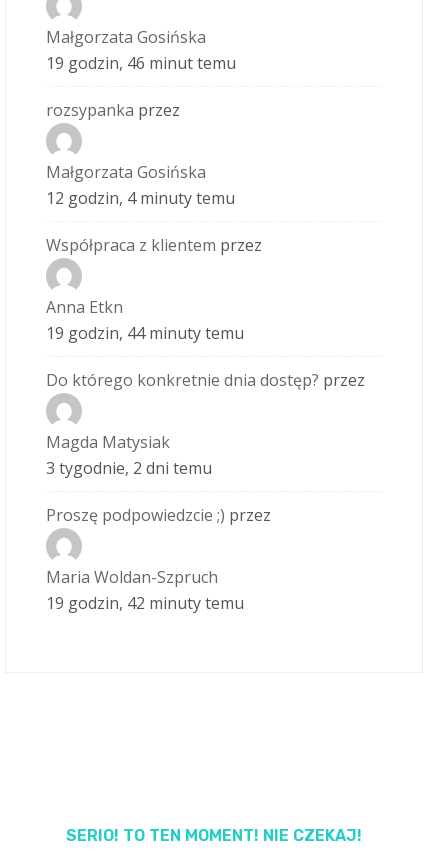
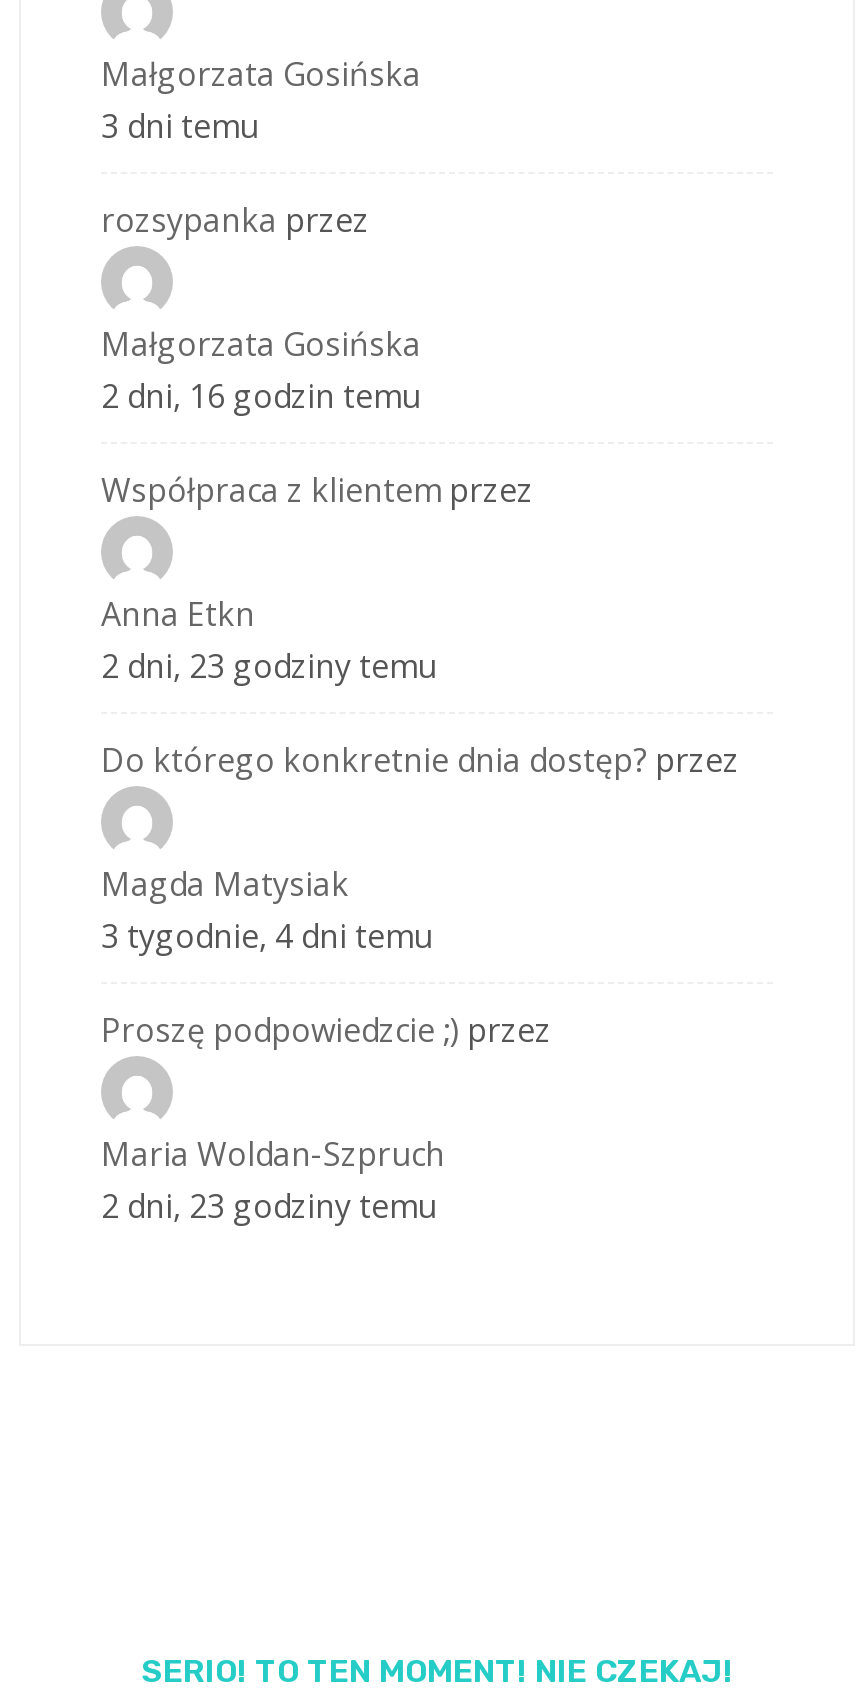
- 19 godzin, 46 minut temu
+ 3 dni temu

- 12 godzin, 4 minuty temu
+ 2 dni, 16 godzin temu

- 19 godzin, 44 minuty temu
+ 2 dni, 23 godziny temu

- 3 tygodnie, 2 dni temu
+ 3 tygodnie, 4 dni temu

- 19 godzin, 42 minuty temu
+ 2 dni, 23 godziny temu
